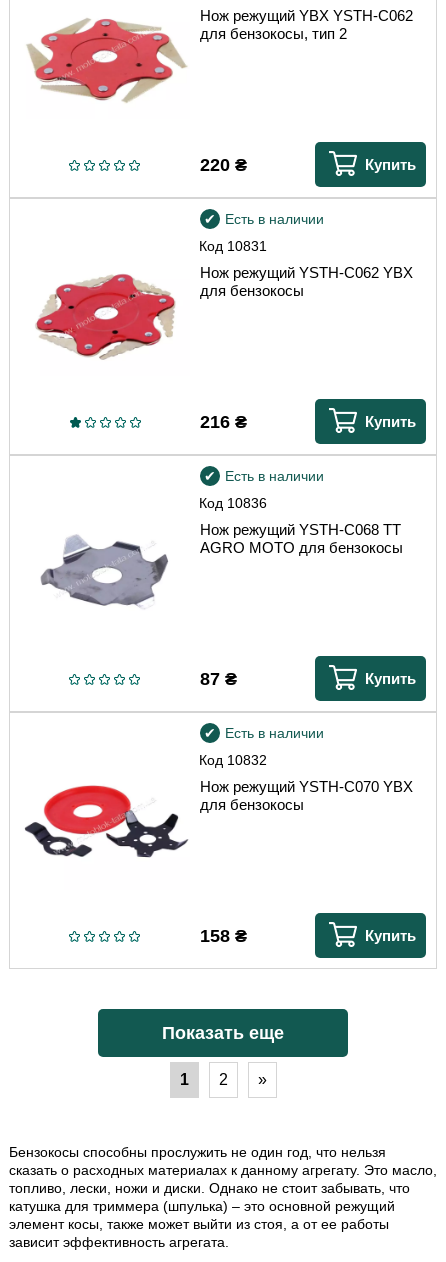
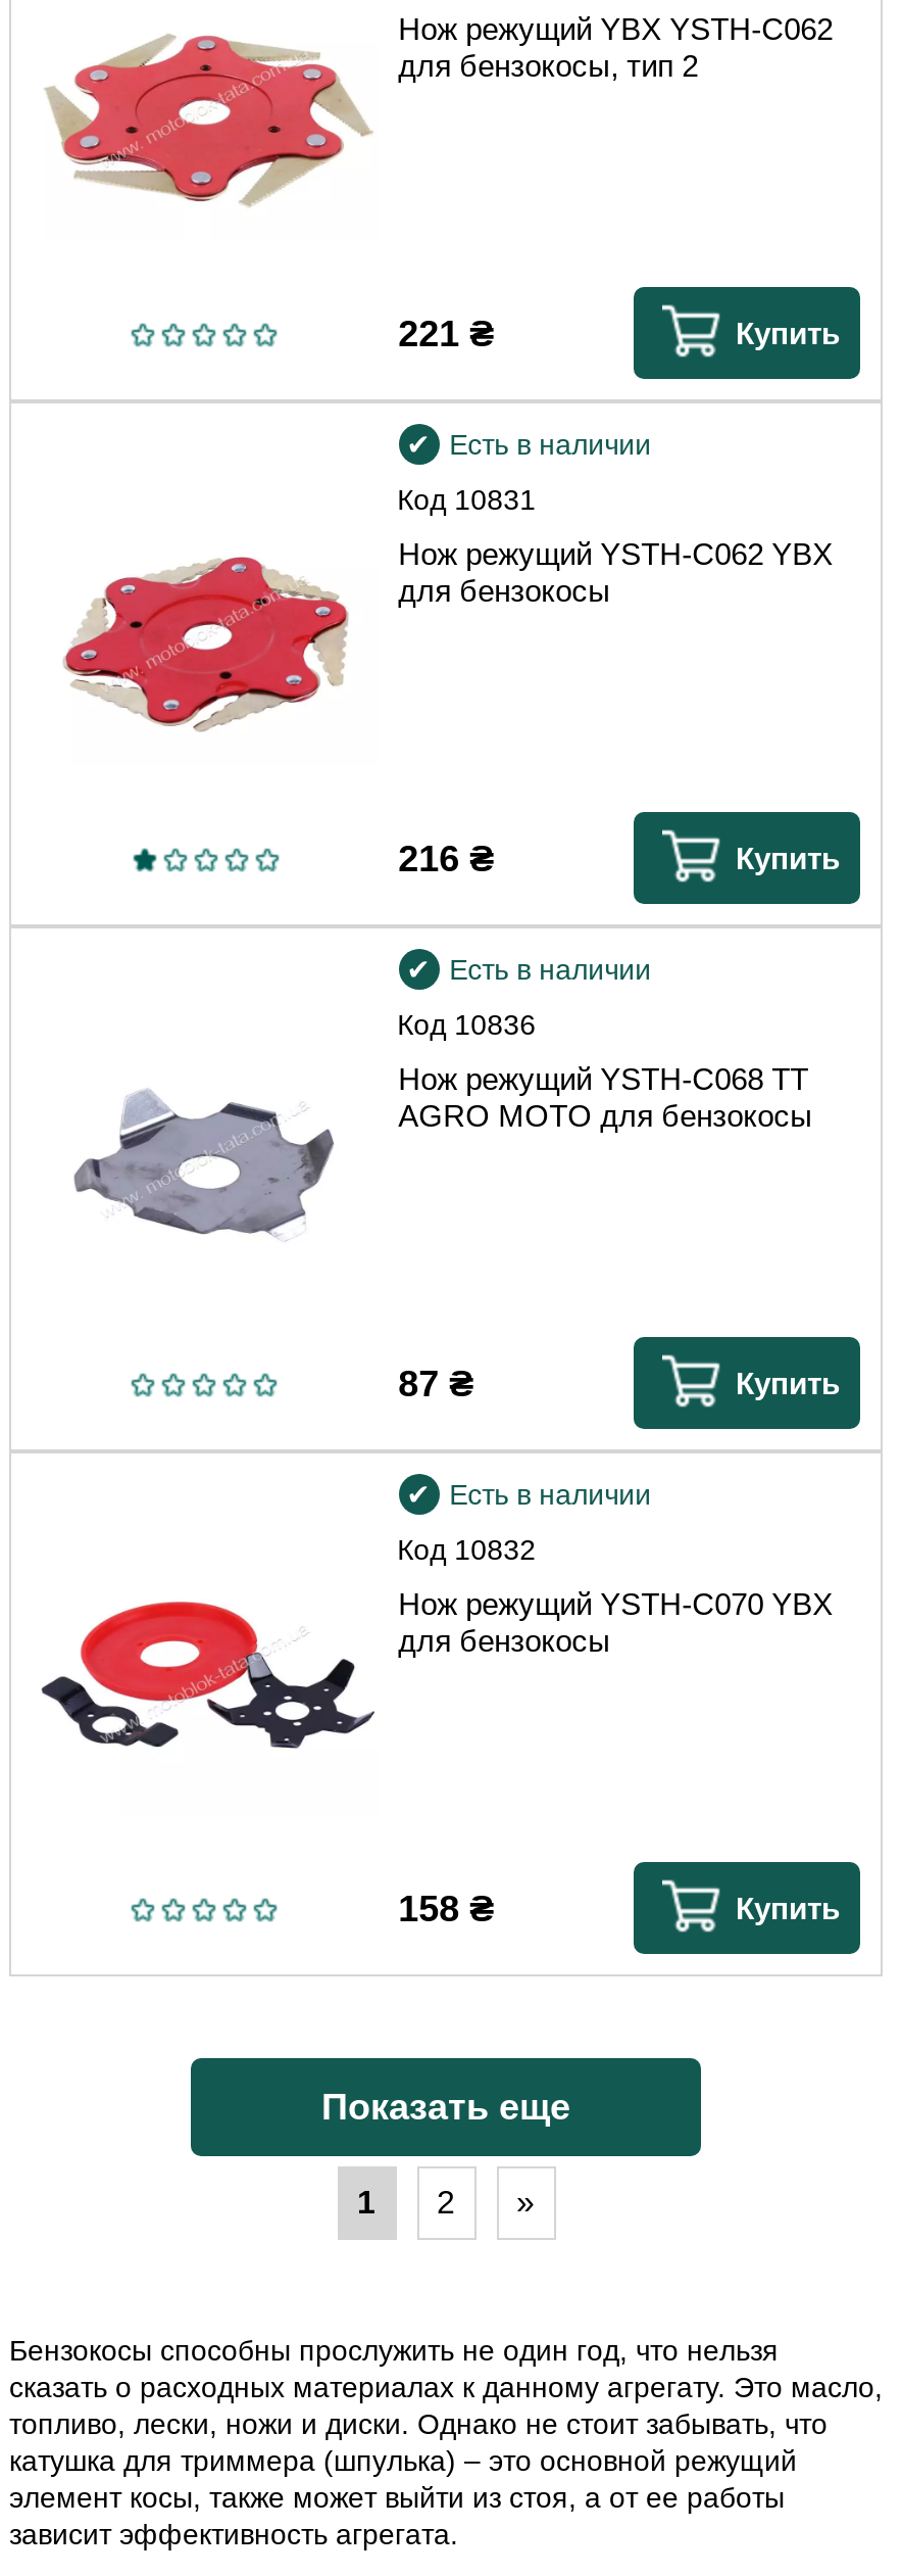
- 220 ₴
+ 221 ₴
